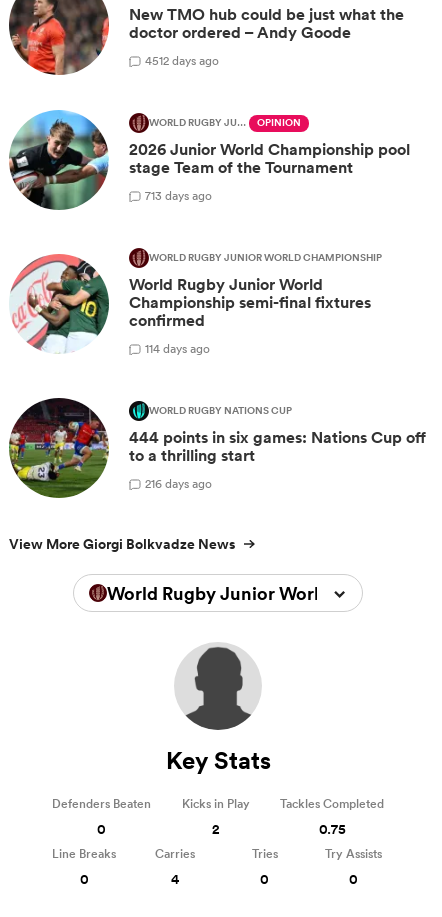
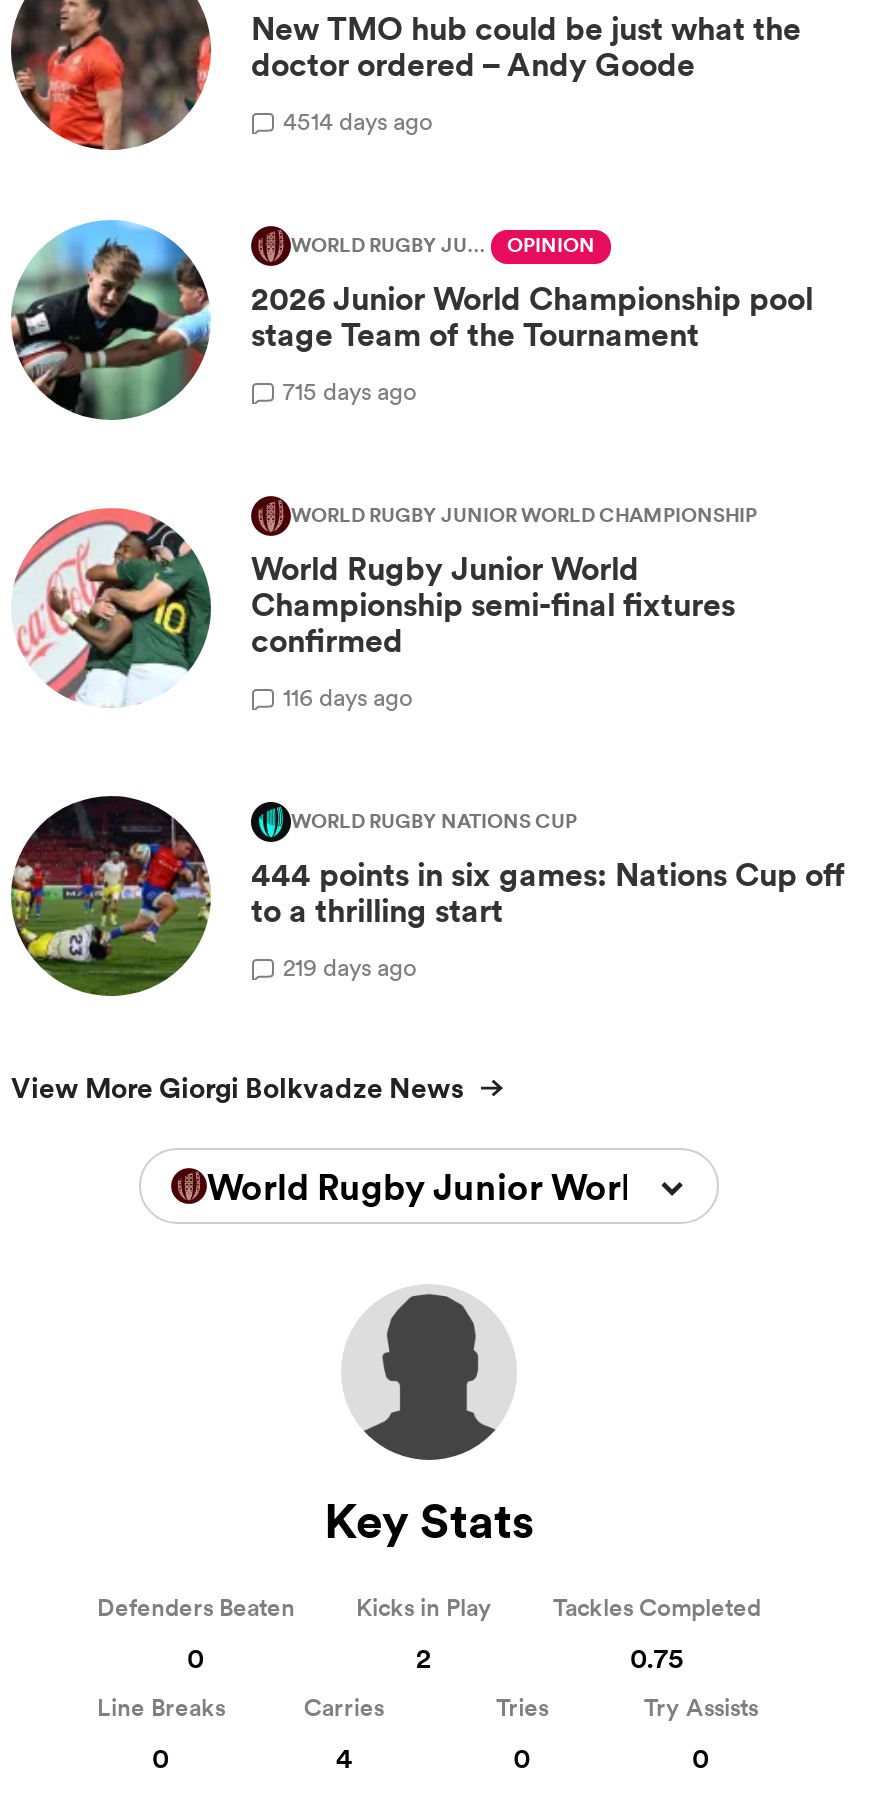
- 4512 days ago
+ 4514 days ago

- 713 days ago
+ 715 days ago

- 114 days ago
+ 116 days ago

- 216 days ago
+ 219 days ago
